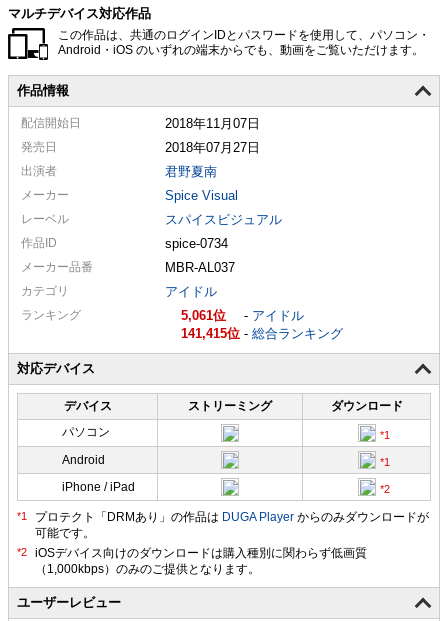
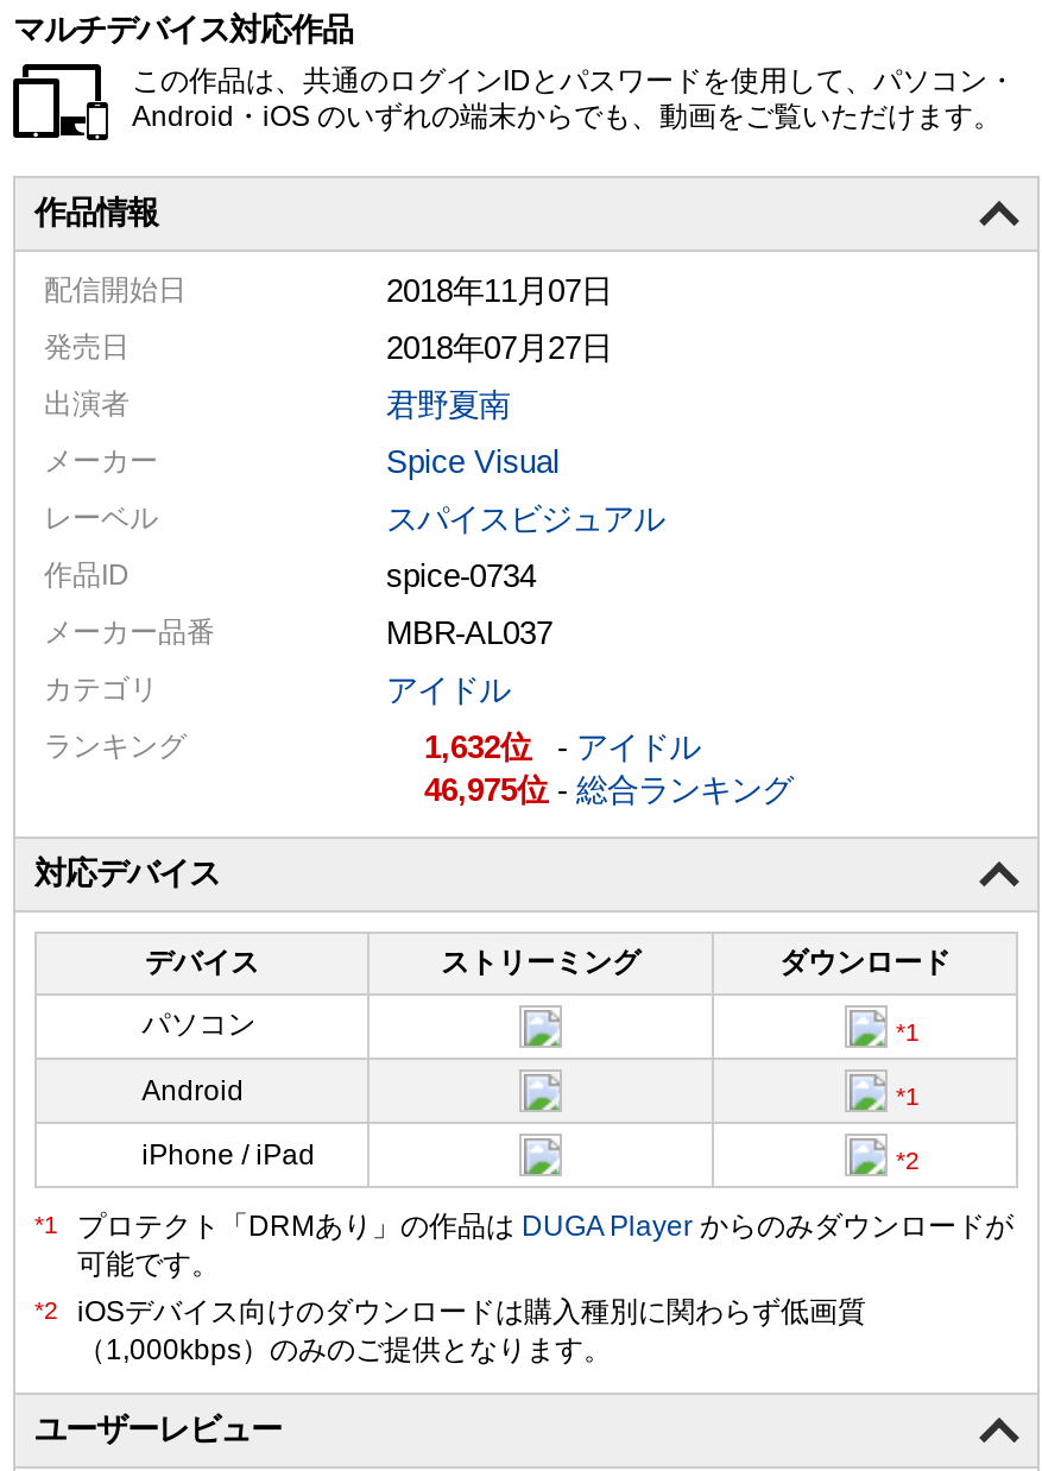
- 5,061 -アイドル
+ 1,632 -アイドル

- 141,415 -総合ランキング
+ 46,975 -総合ランキング
